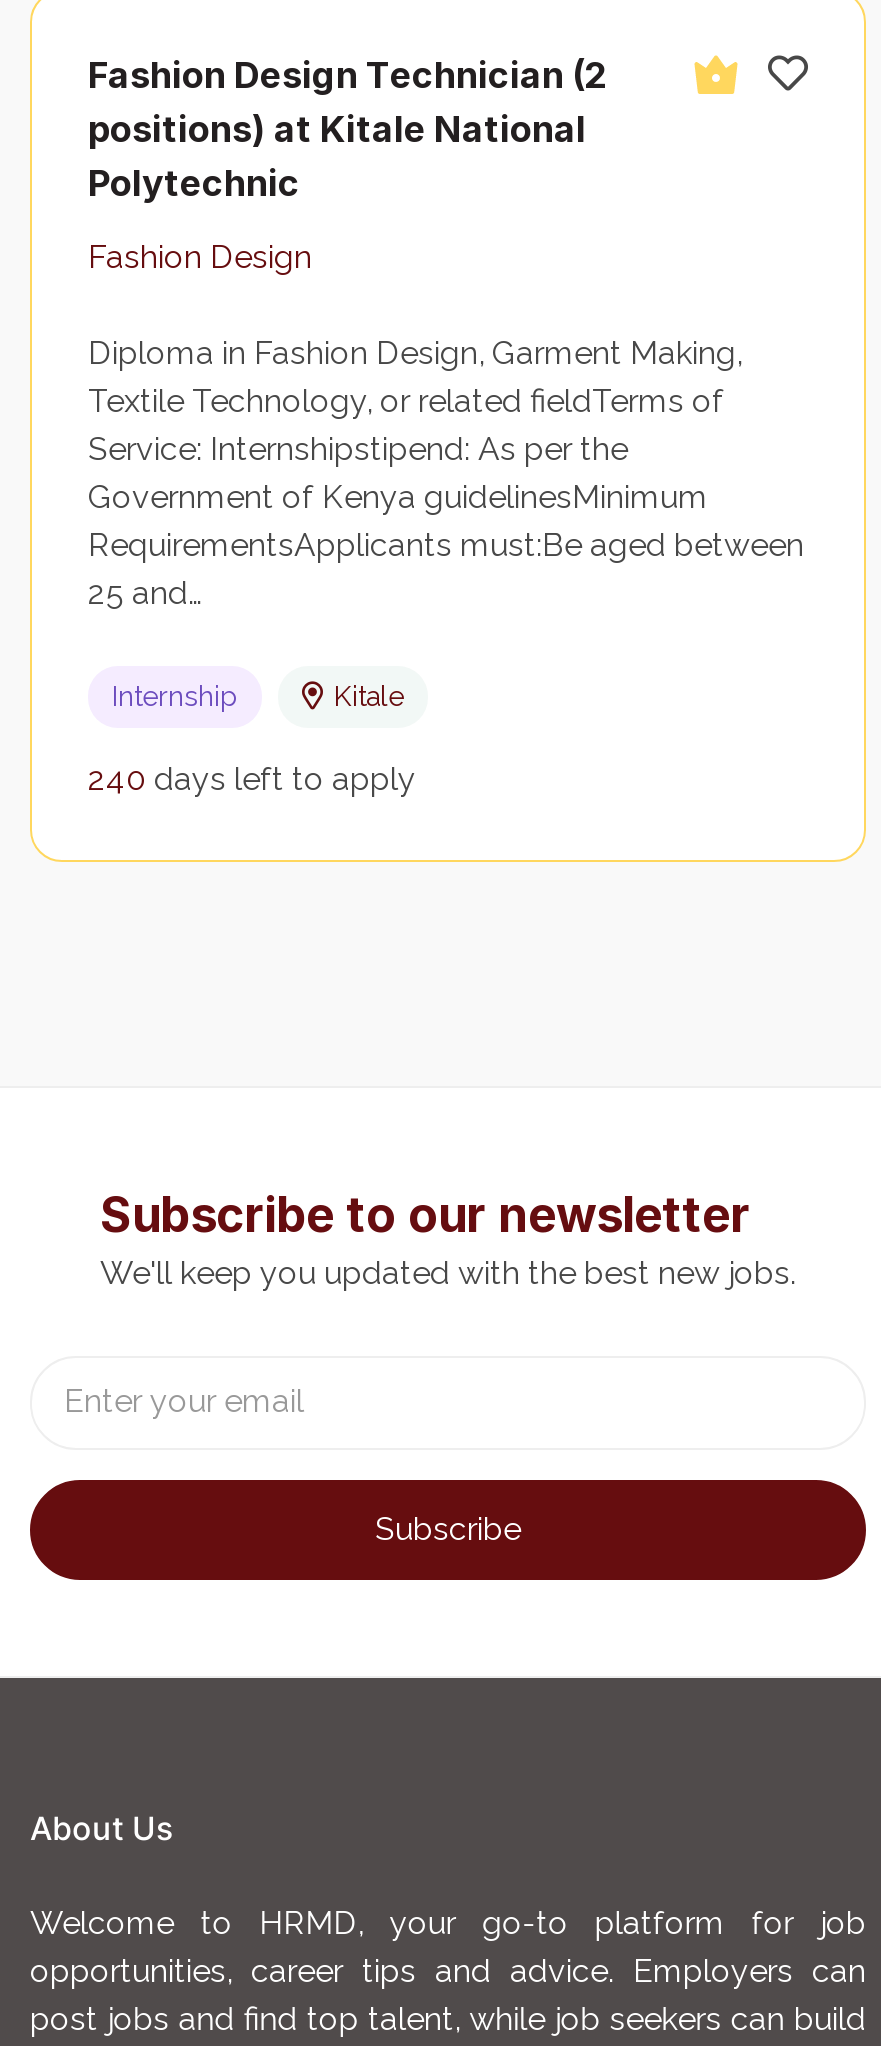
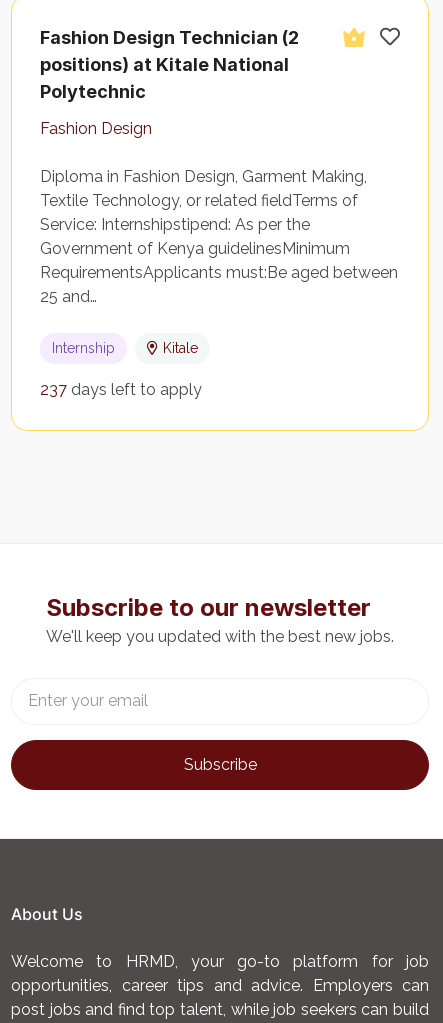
- 240 days left to apply
+ 237 days left to apply
